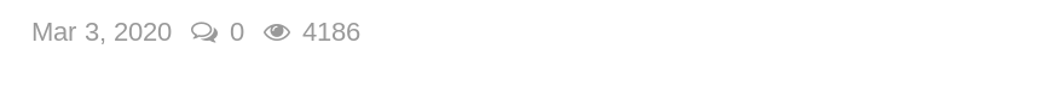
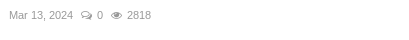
- Mar 3, 2020
+ Mar 13, 2024

- 4186
+ 2818
